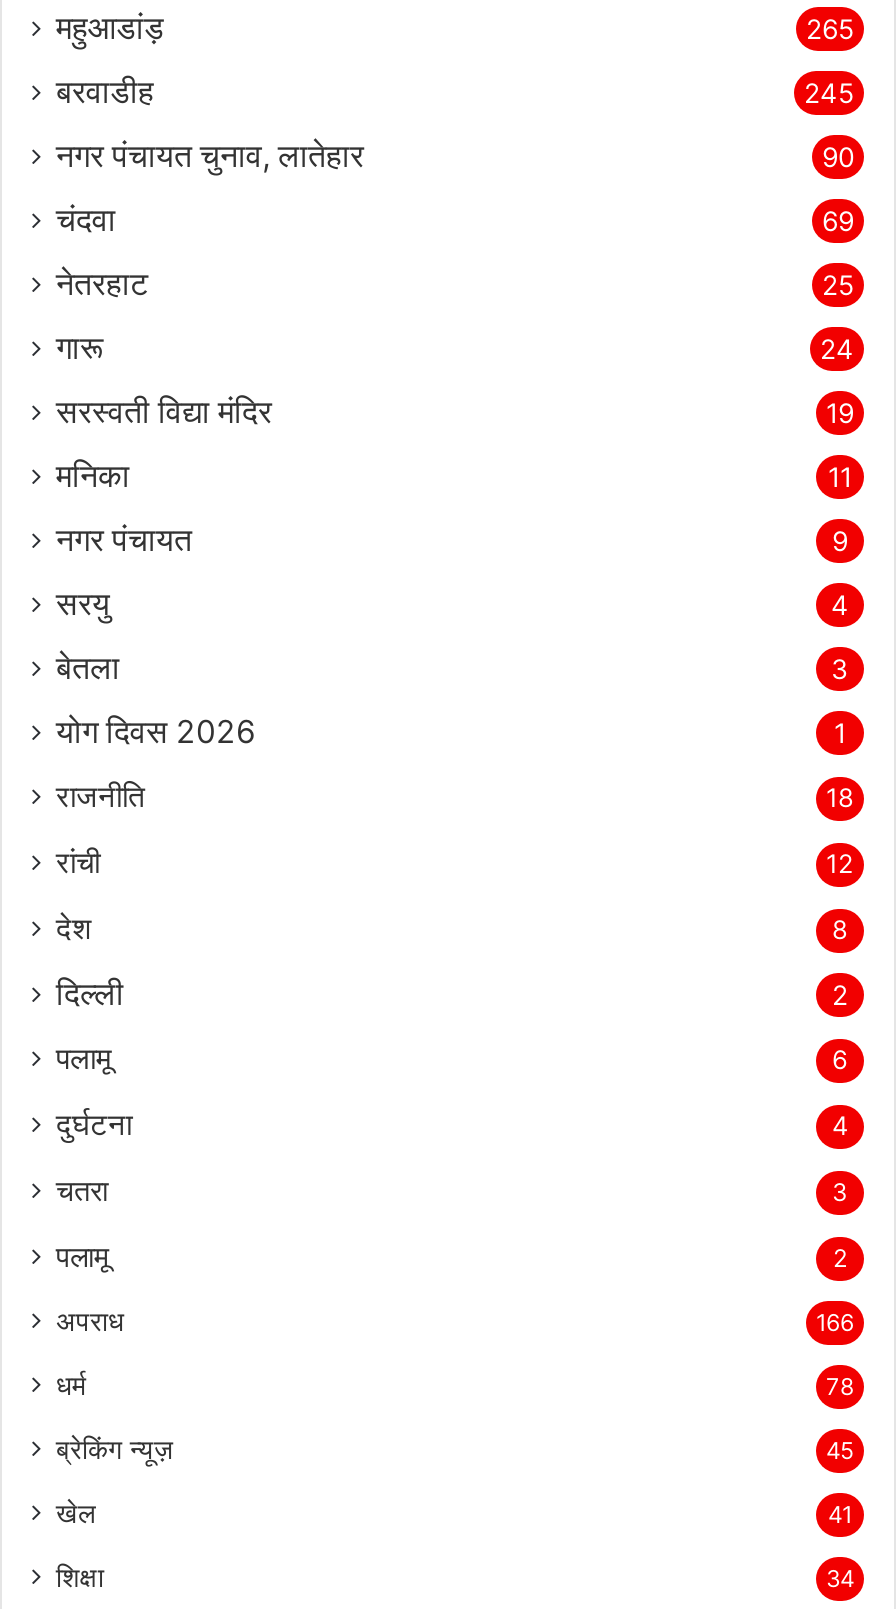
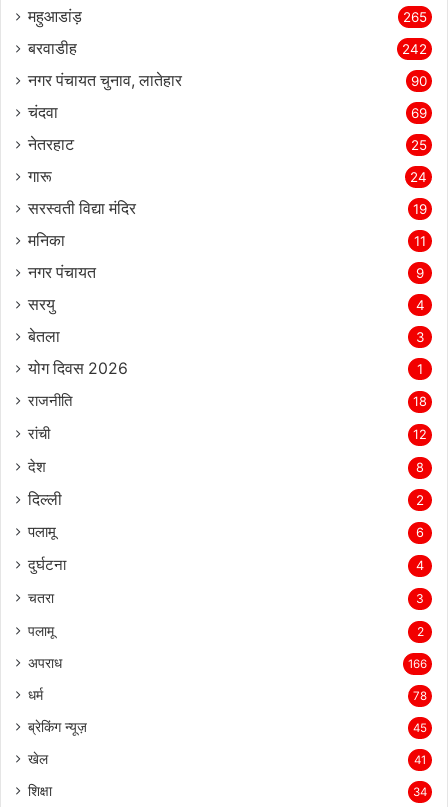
- 245
+ 242
